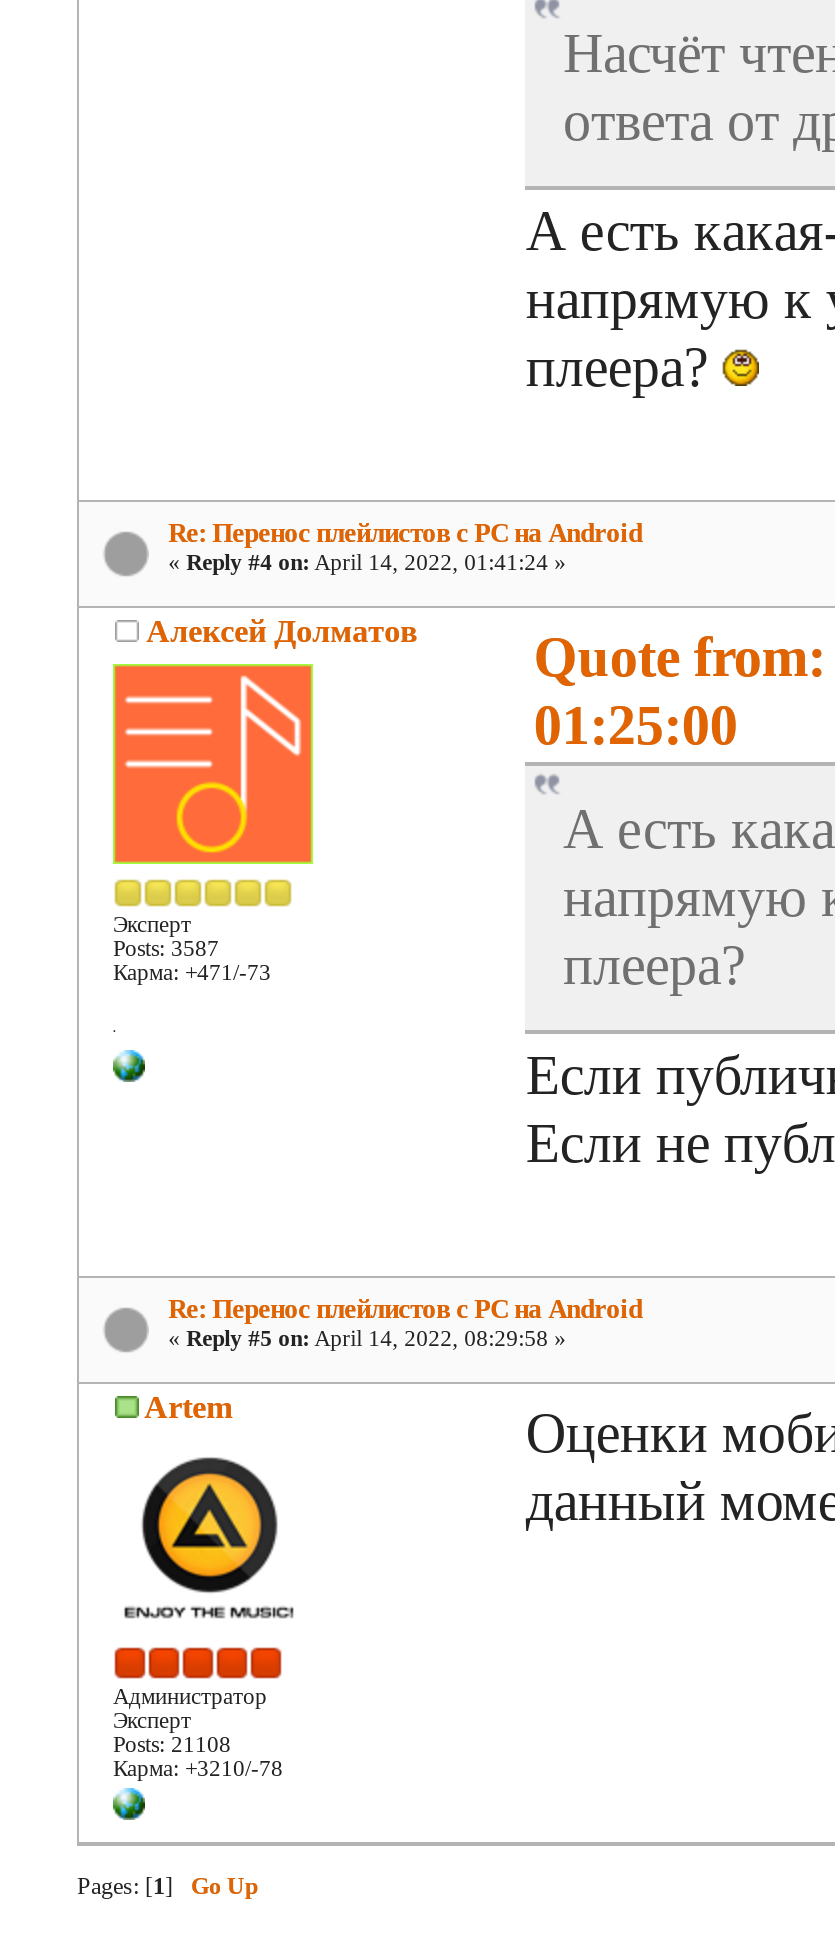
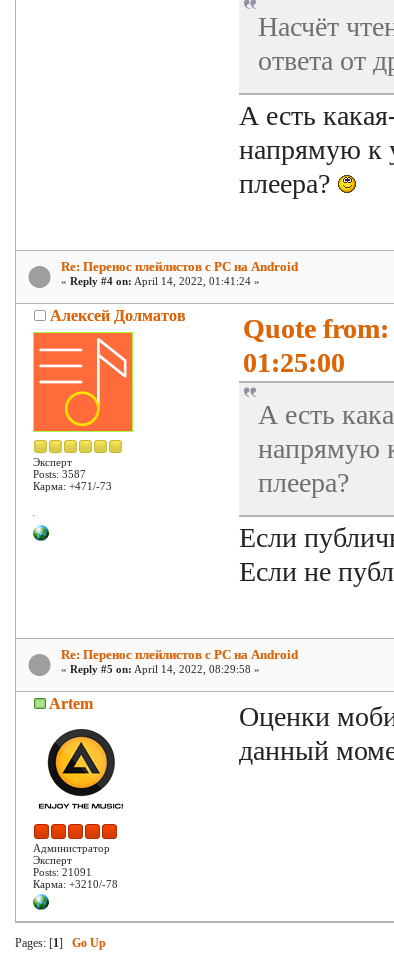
- Posts: 21108
+ Posts: 21091
